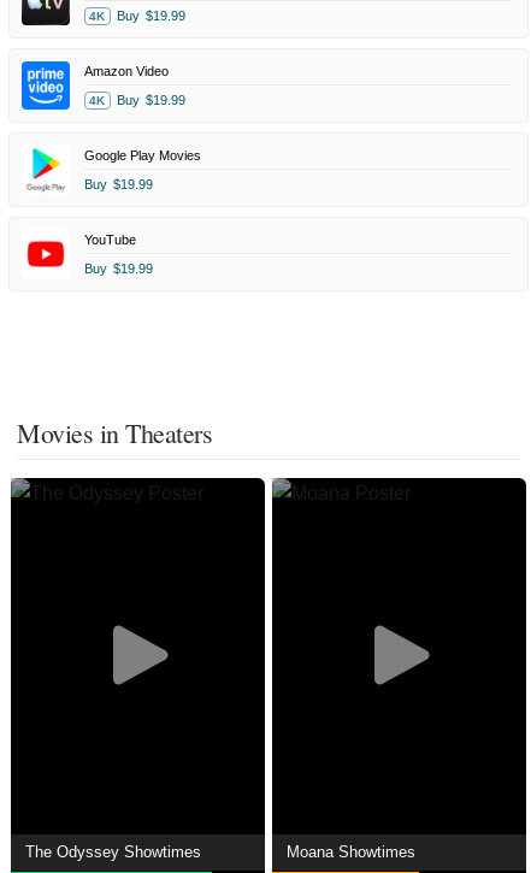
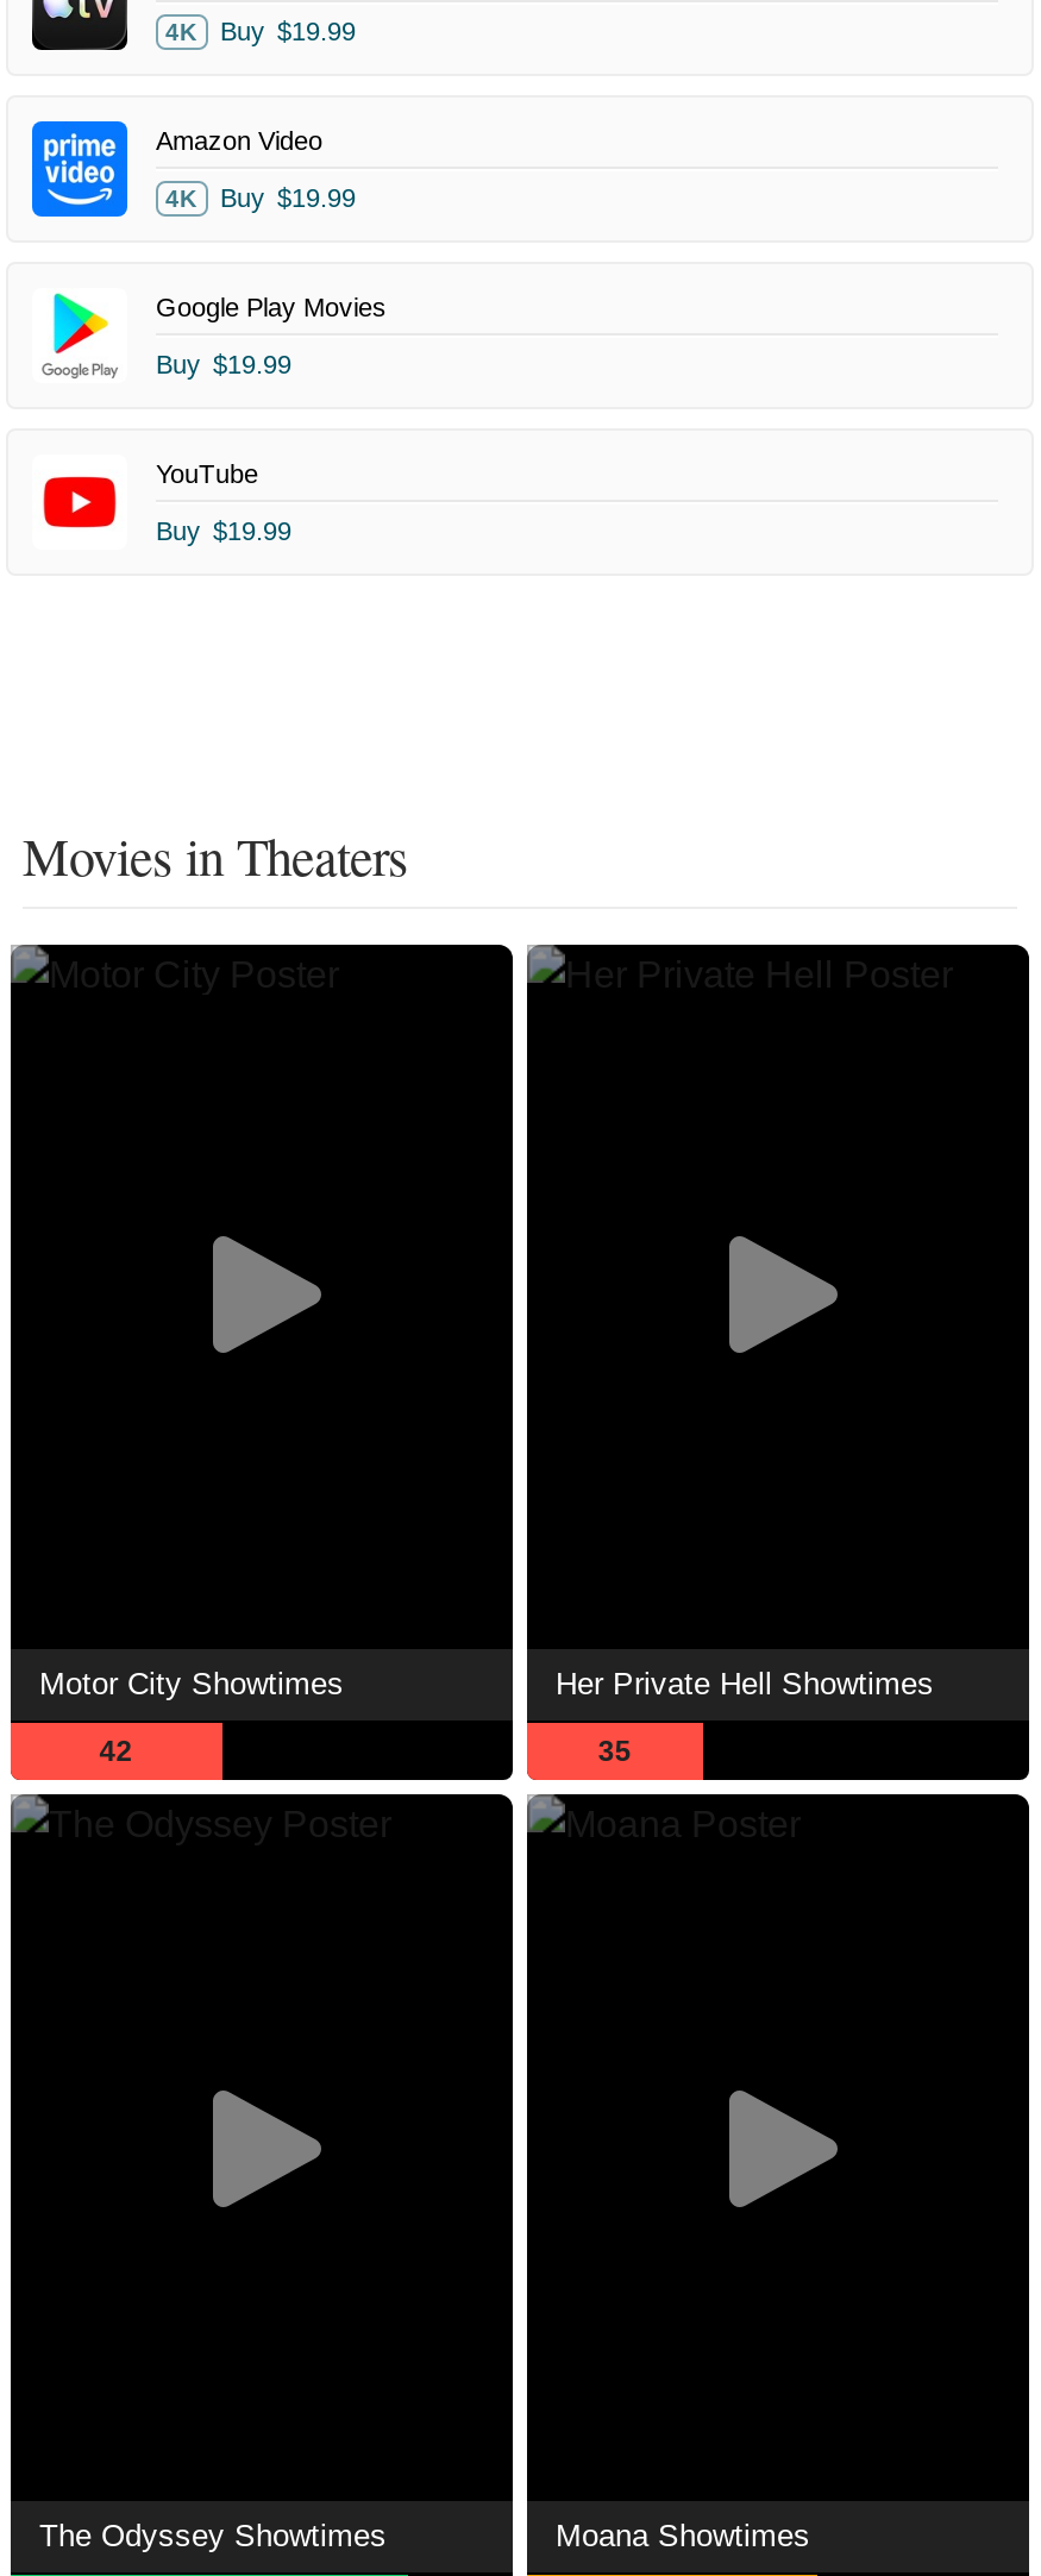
+ Motor City Showtimes
+ 42

+ Her Private Hell Showtimes
+ 35
